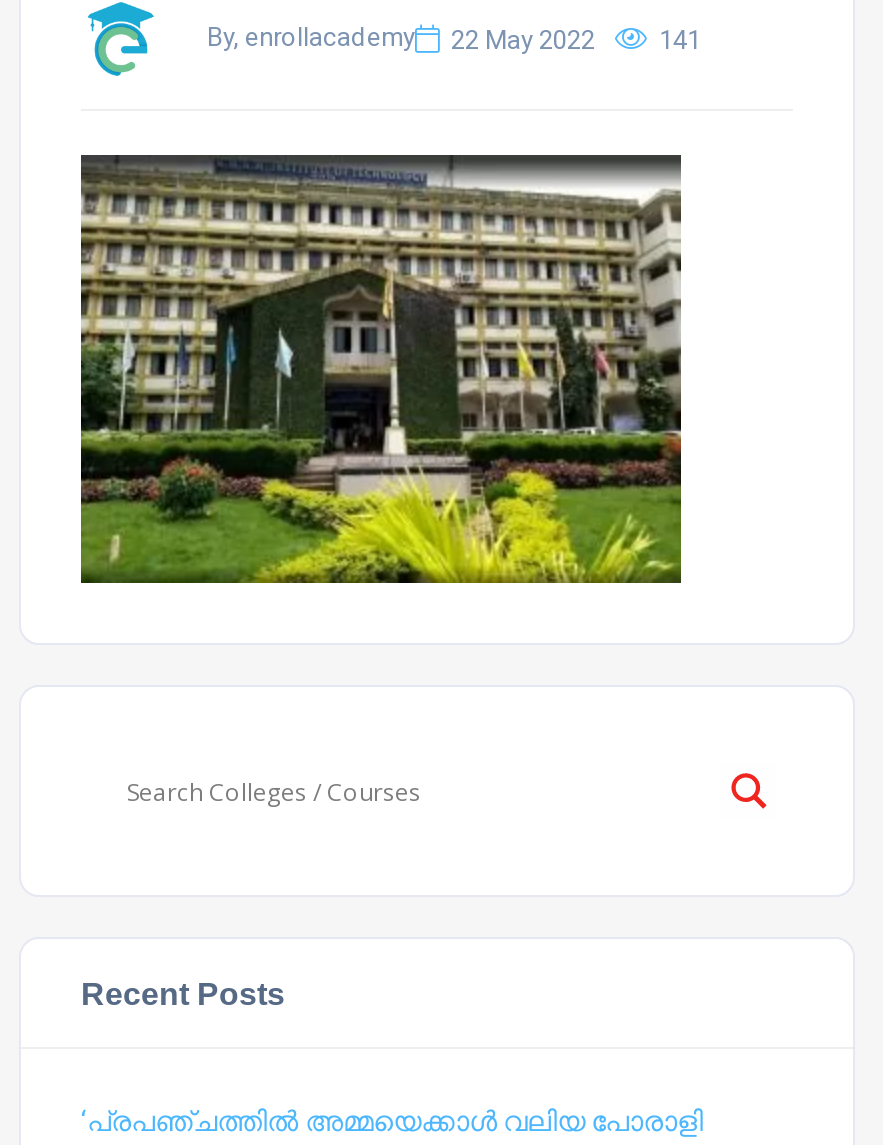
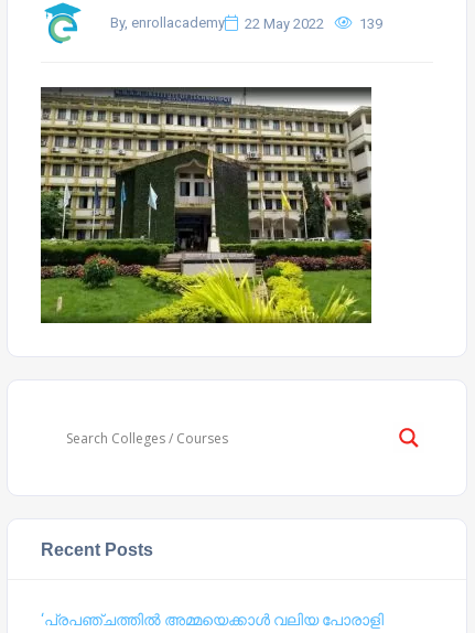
- 141
+ 139
